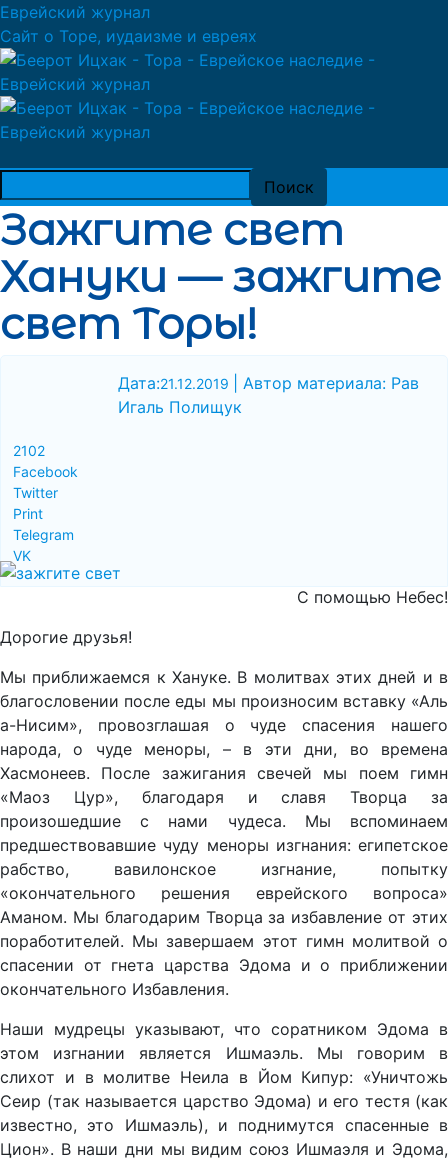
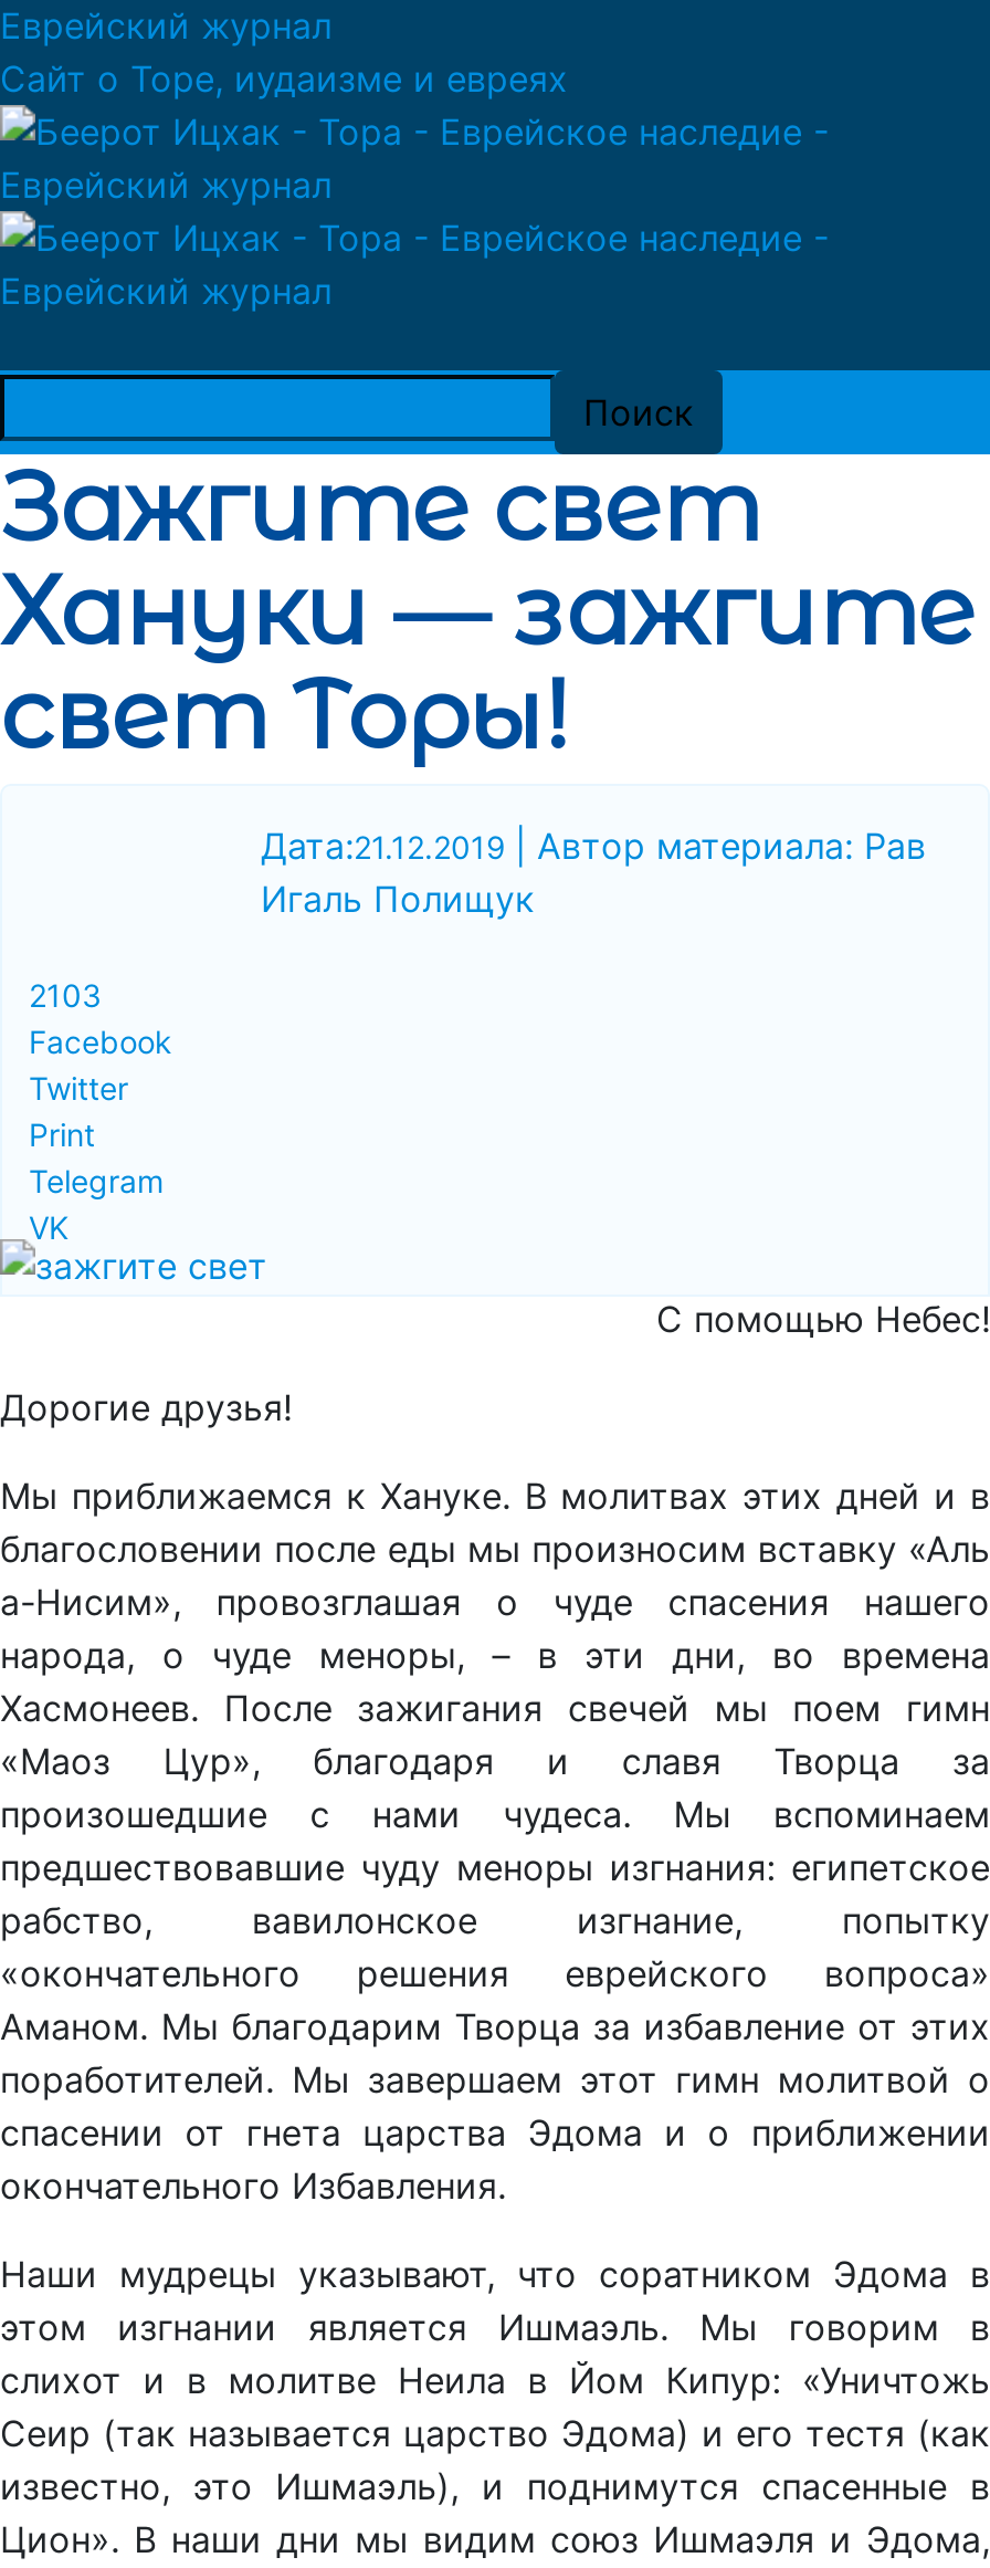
- 2102
+ 2103
